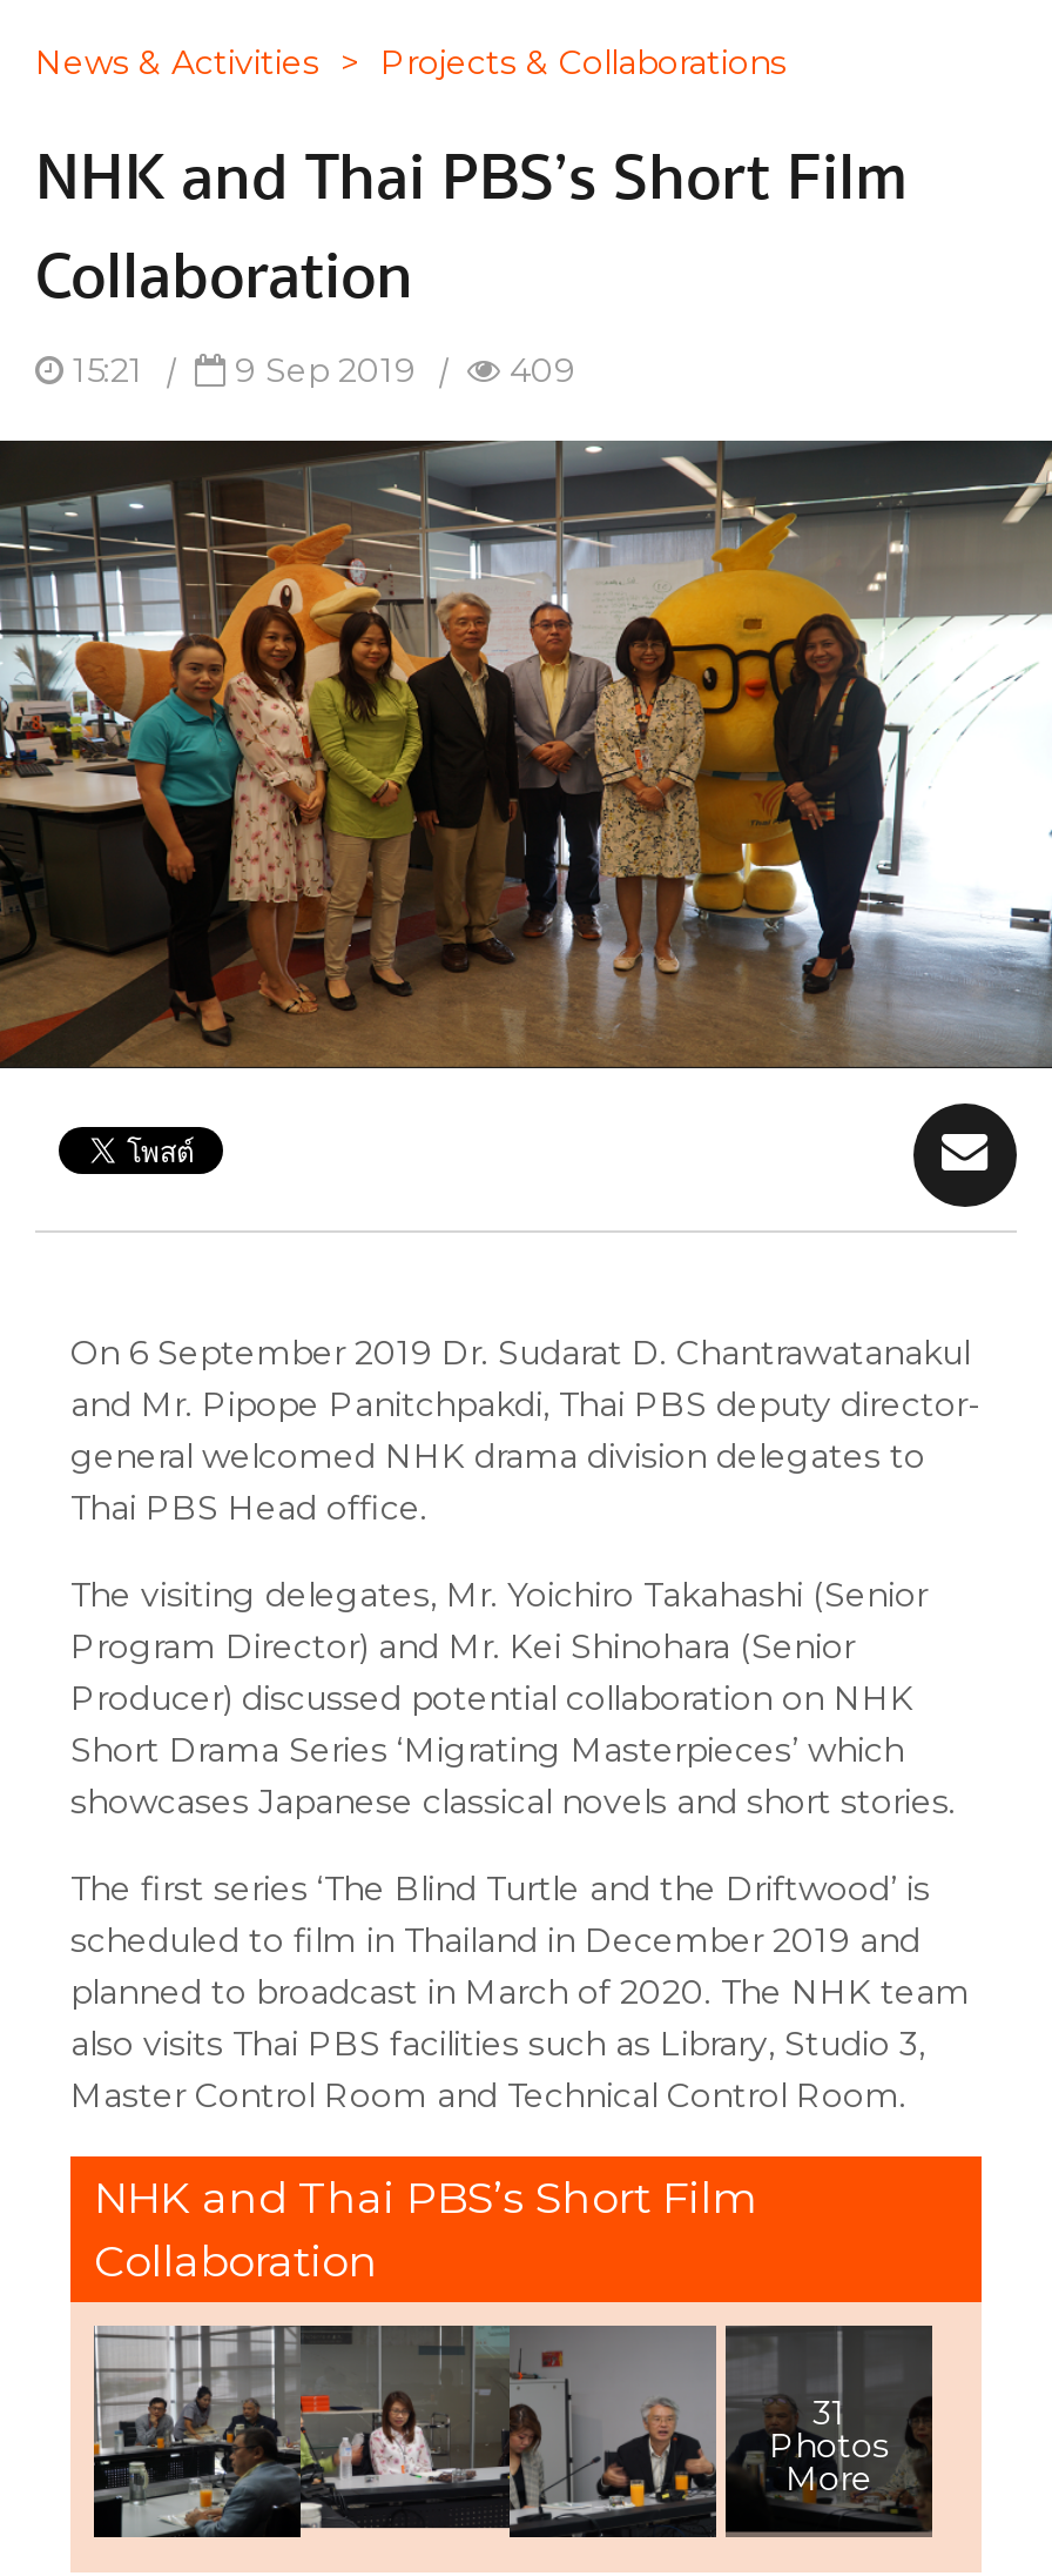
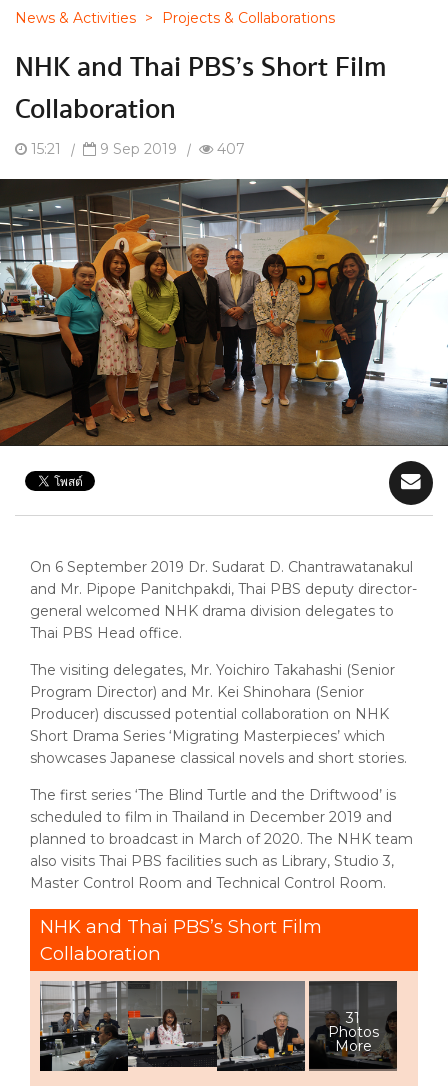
- 409
+ 407
